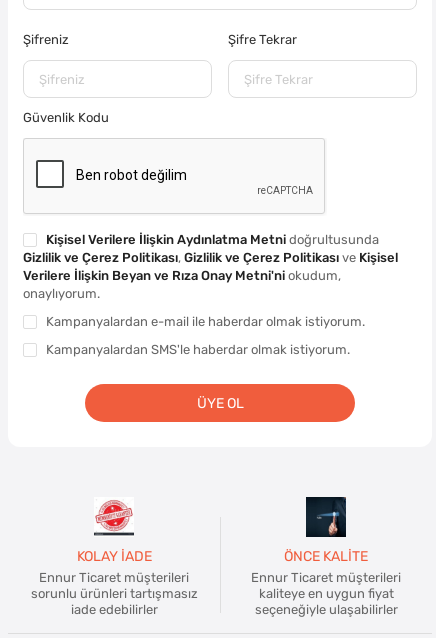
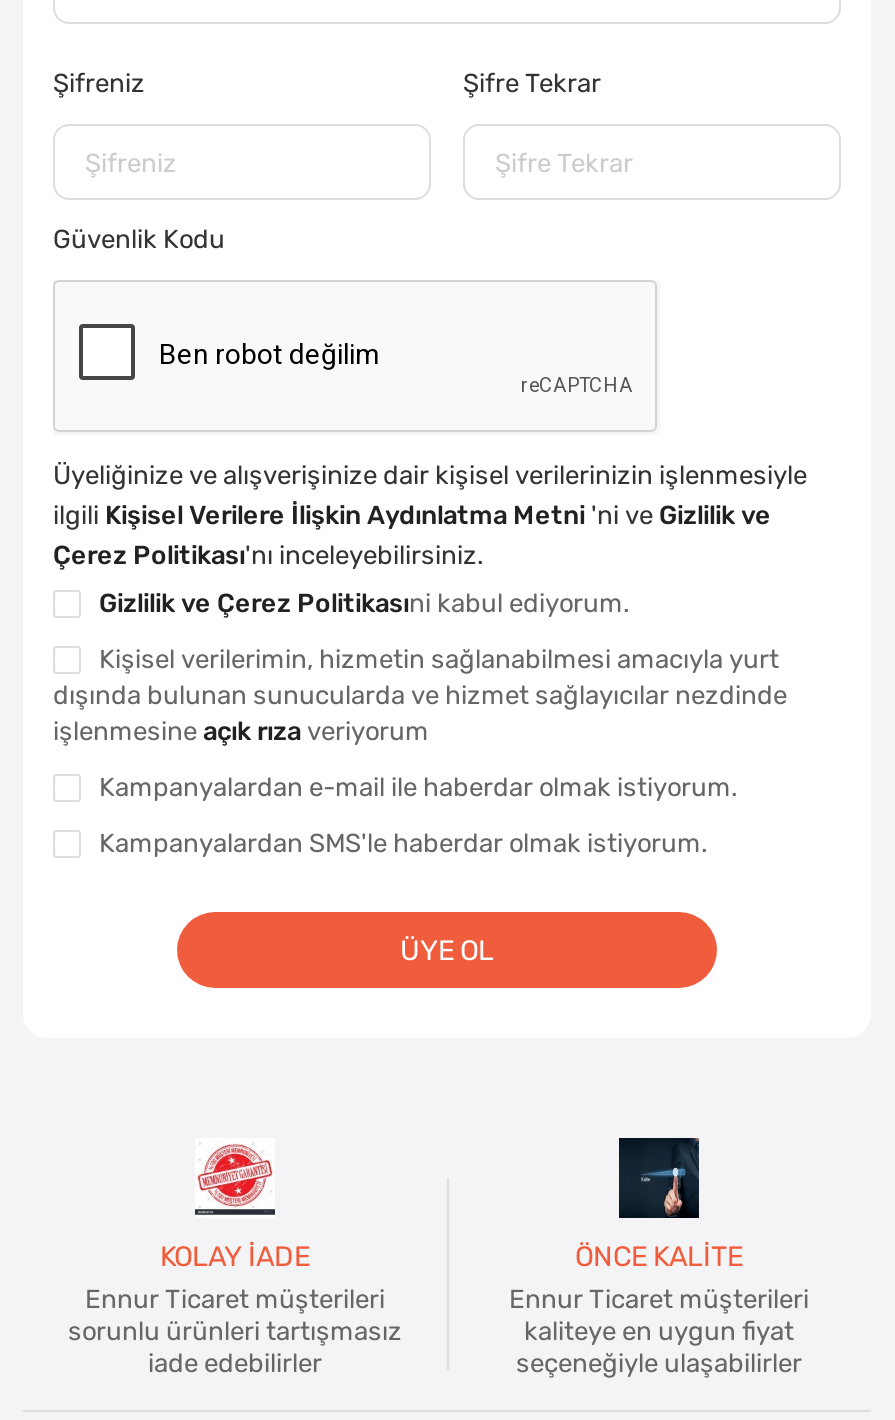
- Kişisel Verilere İlişkin Aydınlatma Metni doğrultusunda
- Gizlilik ve Çerez Politikası, Gizlilik ve Çerez Politikası ve Kişisel
- Verilere İlişkin Beyan ve Rıza Onay Metni'ni okudum,
- onaylıyorum.
+ Üyeliğinize ve alışverişinize dair kişisel verilerinizin işlenmesiyle
+ ilgili Kişisel Verilere İlişkin Aydınlatma Metni 'ni ve Gizlilik ve
+ Çerez Politikası'nı inceleyebilirsiniz.
+ Gizlilik ve Çerez Politikasıni kabul ediyorum.
+ Kişisel verilerimin, hizmetin sağlanabilmesi amacıyla yurt
+ dışında bulunan sunucularda ve hizmet sağlayıcılar nezdinde
+ işlenmesine açık rıza veriyorum
